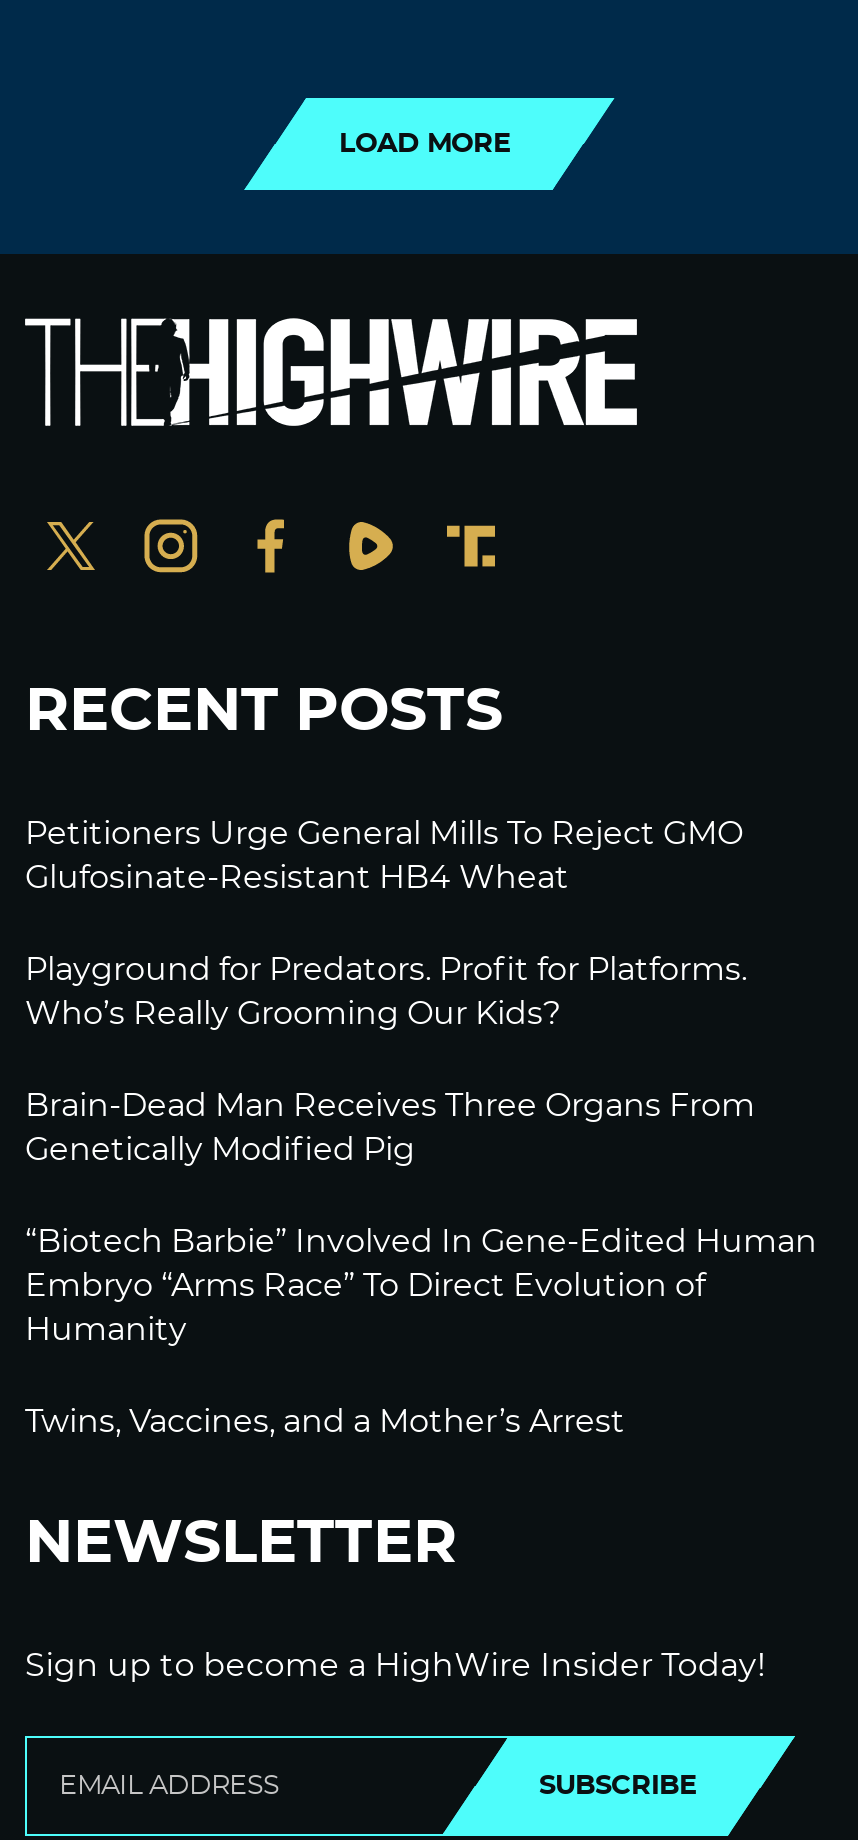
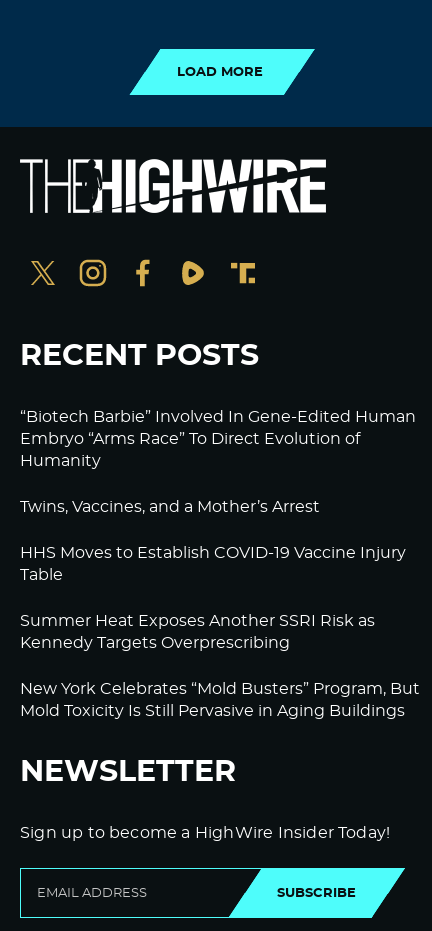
- Petitioners Urge General Mills To Reject GMO
- Glufosinate-Resistant HB4 Wheat
- Playground for Predators. Profit for Platforms.
- Who’s Really Grooming Our Kids?
- Brain-Dead Man Receives Three Organs From
- Genetically Modified Pig

moved up: “Biotech Barbie” Involved In Gene-Edited Human | Embryo “Arms Race” To Direct Evolution of | Humanity | Twins, Vaccines, and a Mother’s Arrest

+ HHS Moves to Establish COVID-19 Vaccine Injury
+ Table
+ Summer Heat Exposes Another SSRI Risk as
+ Kennedy Targets Overprescribing
+ New York Celebrates “Mold Busters” Program, But
+ Mold Toxicity Is Still Pervasive in Aging Buildings
